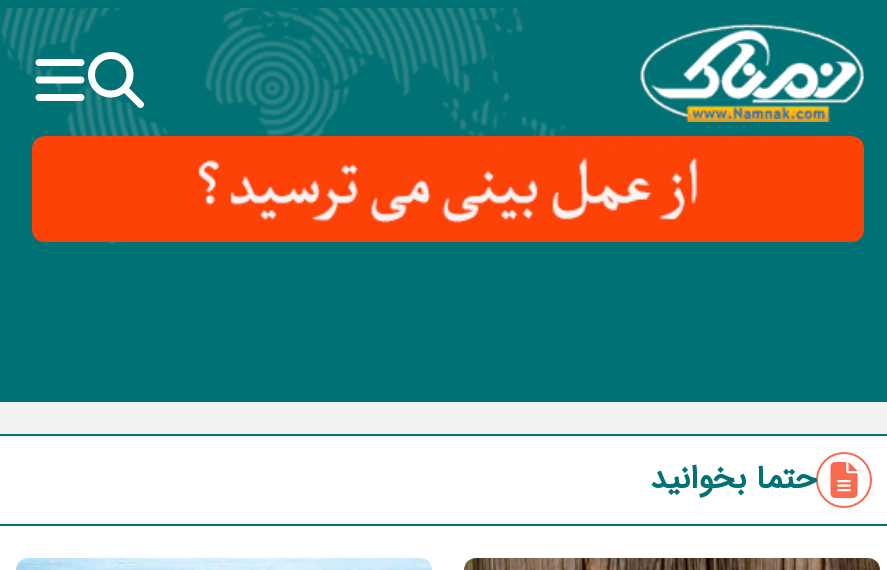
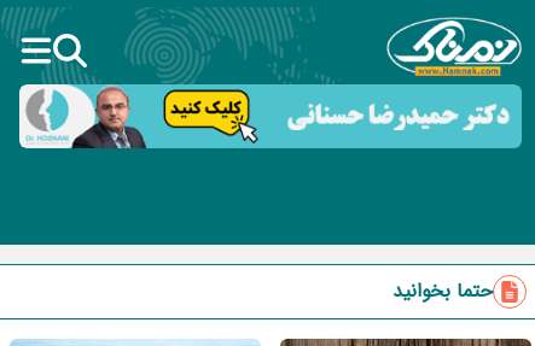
- [image]
+ [image]
